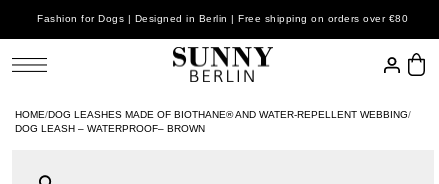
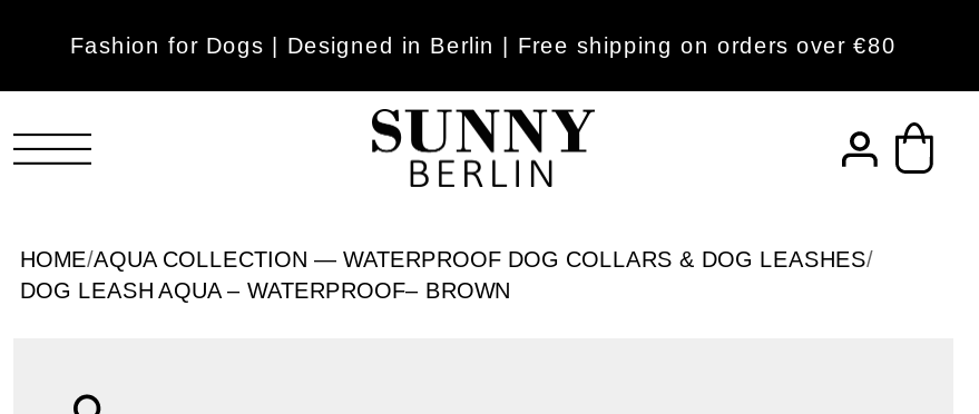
- HOME/DOG LEASHES MADE OF BIOTHANE® AND WATER-REPELLENT WEBBING/
- DOG LEASH – WATERPROOF– BROWN
+ HOME/AQUA COLLECTION — WATERPROOF DOG COLLARS & DOG LEASHES/
+ DOG LEASH AQUA – WATERPROOF– BROWN
